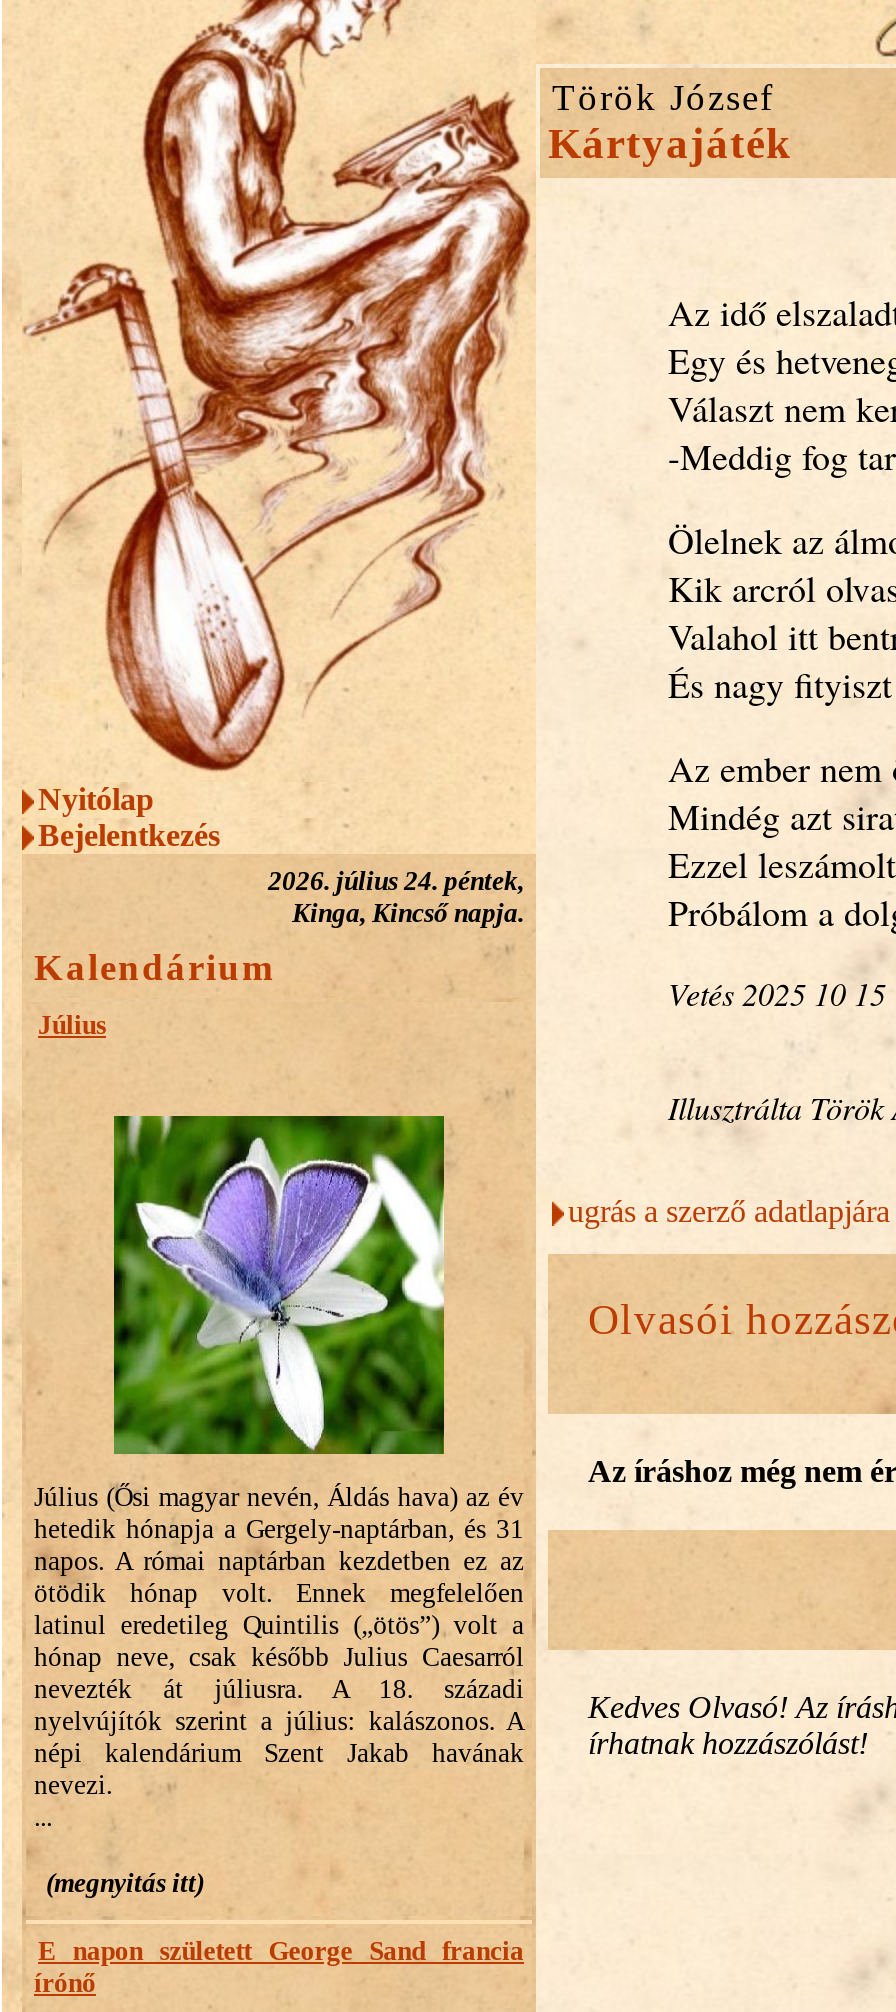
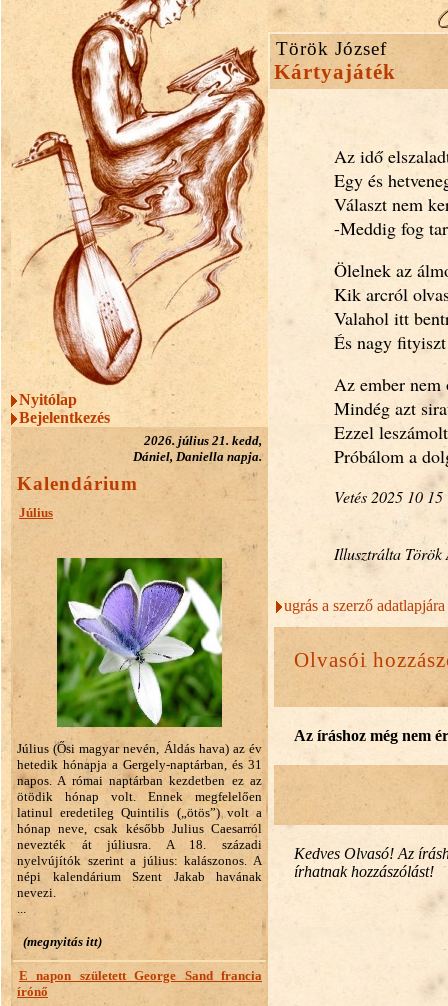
- 2026. július 24. péntek,
+ 2026. július 21. kedd,

- Kinga, Kincső napja.
+ Dániel, Daniella napja.
